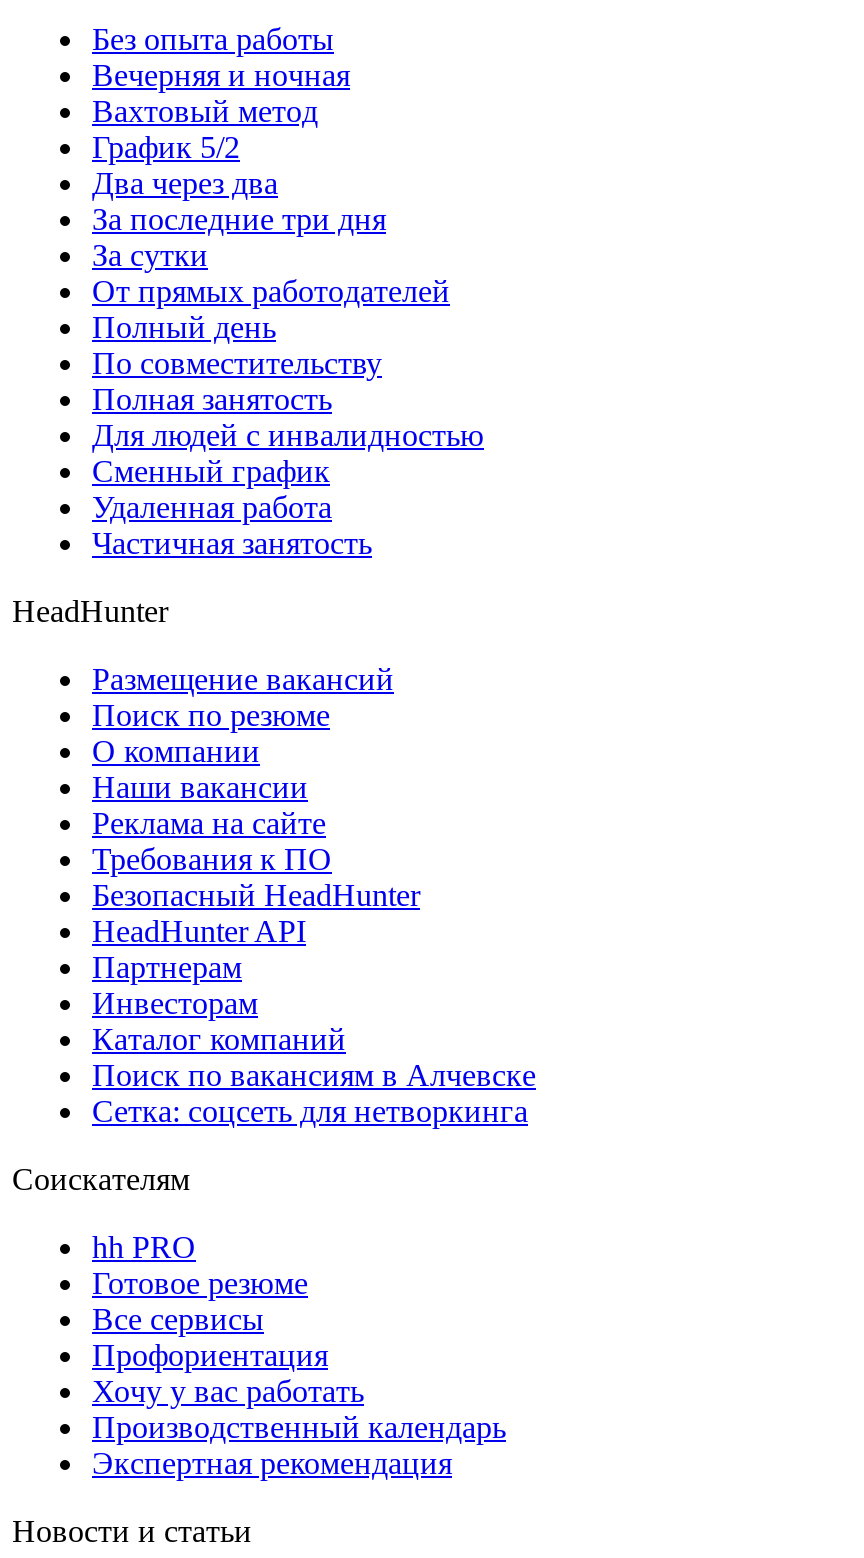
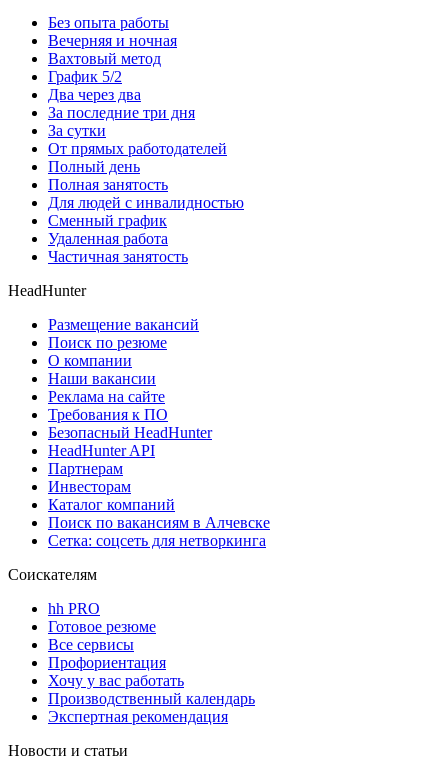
- По совместительству
